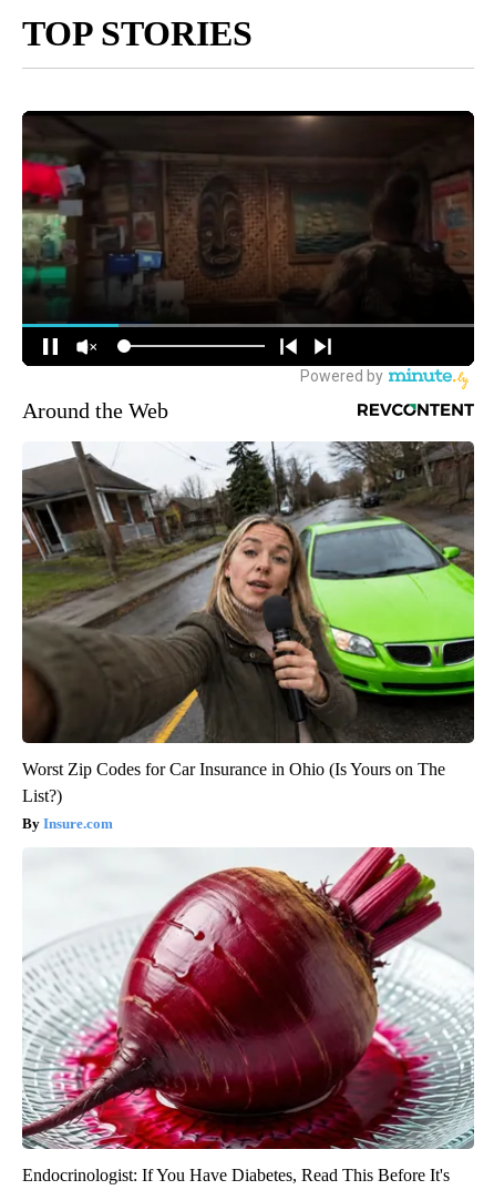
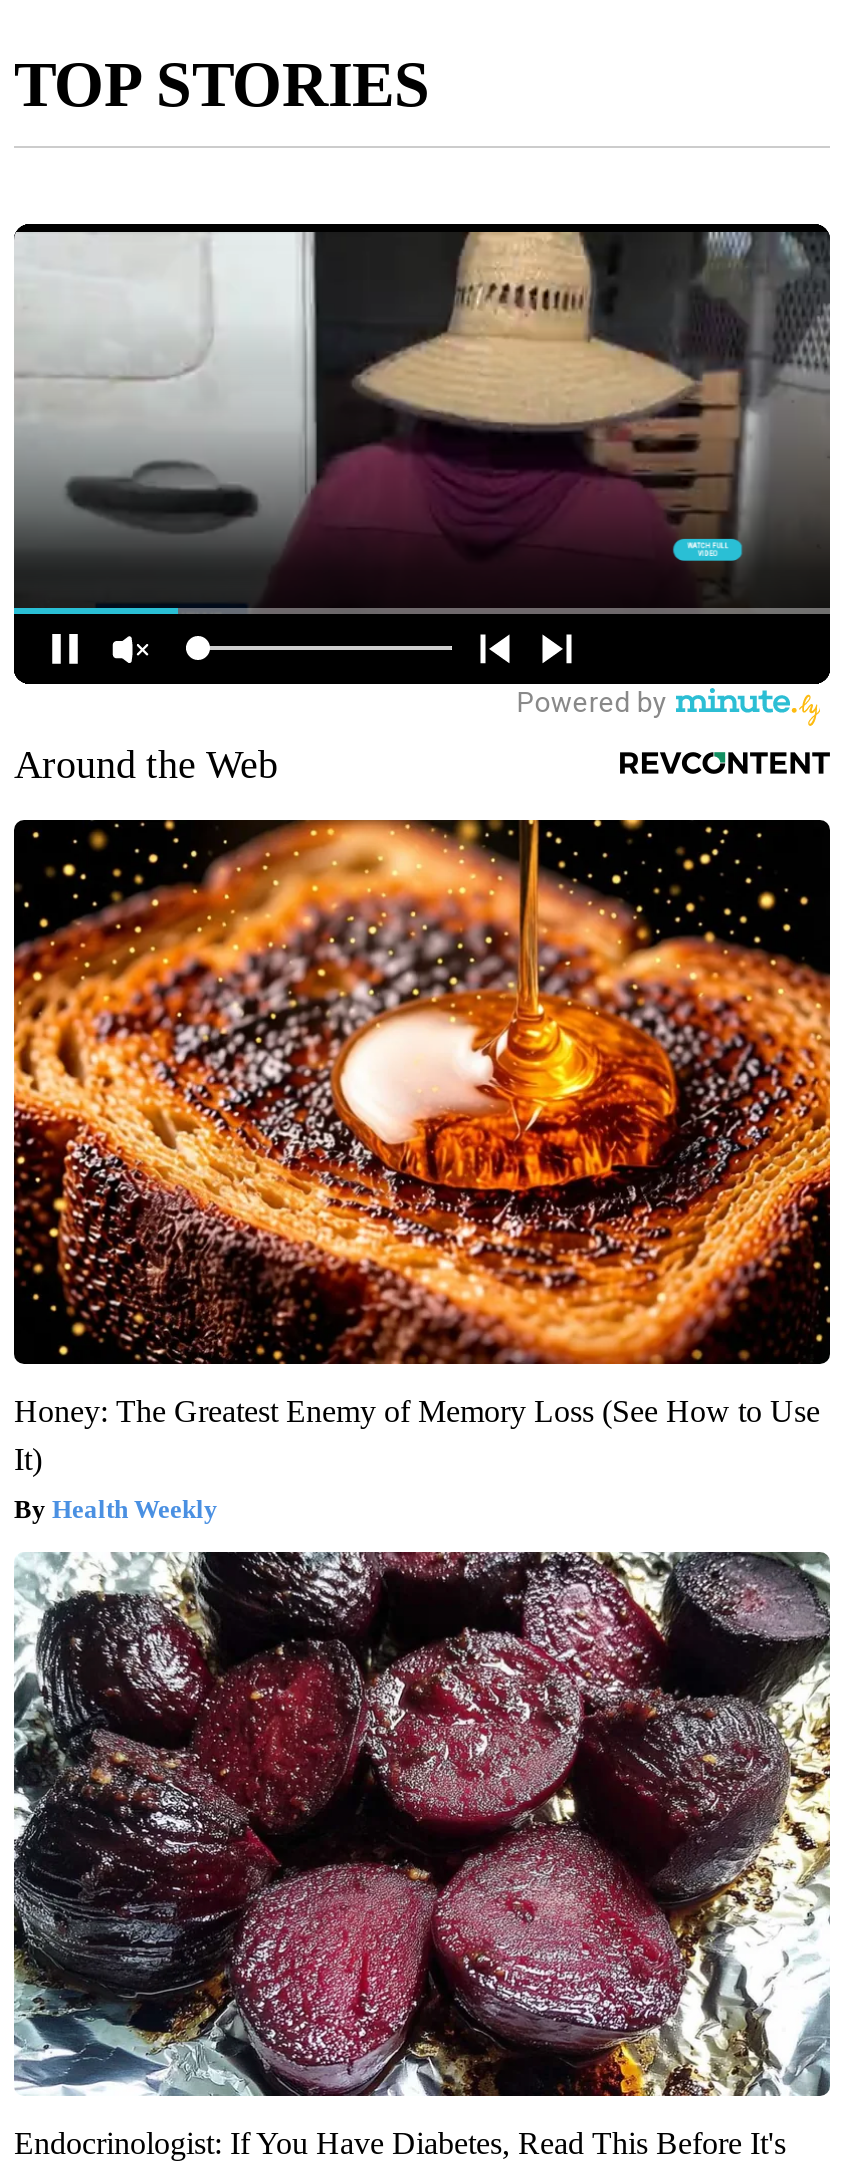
- [image]
+ [image]

- [image]
- Worst Zip Codes for Car Insurance in Ohio (Is Yours on The
- List?)
+ [image]
+ Honey: The Greatest Enemy of Memory Loss (See How to Use
+ It)

- Insure.com
+ Health Weekly

- [image]
+ [image]
